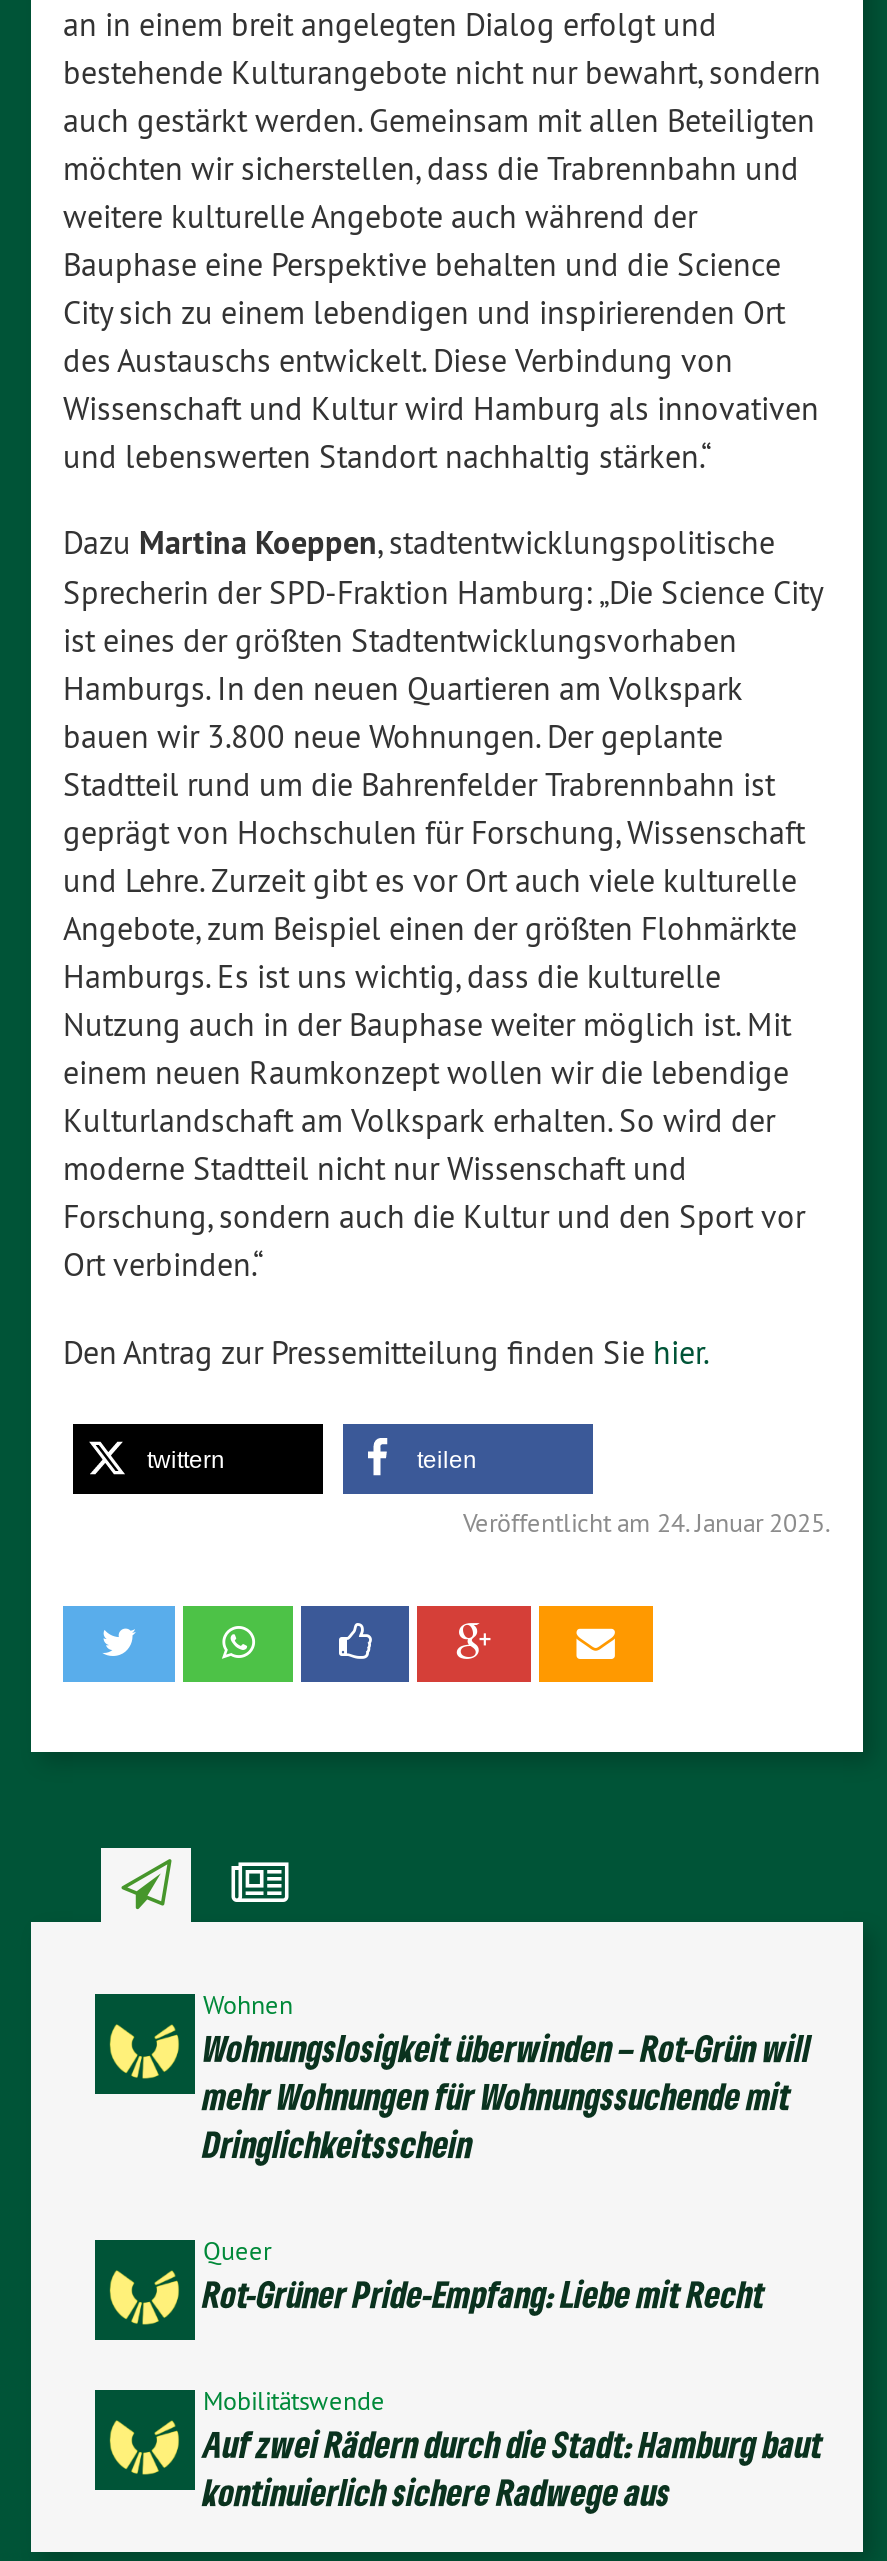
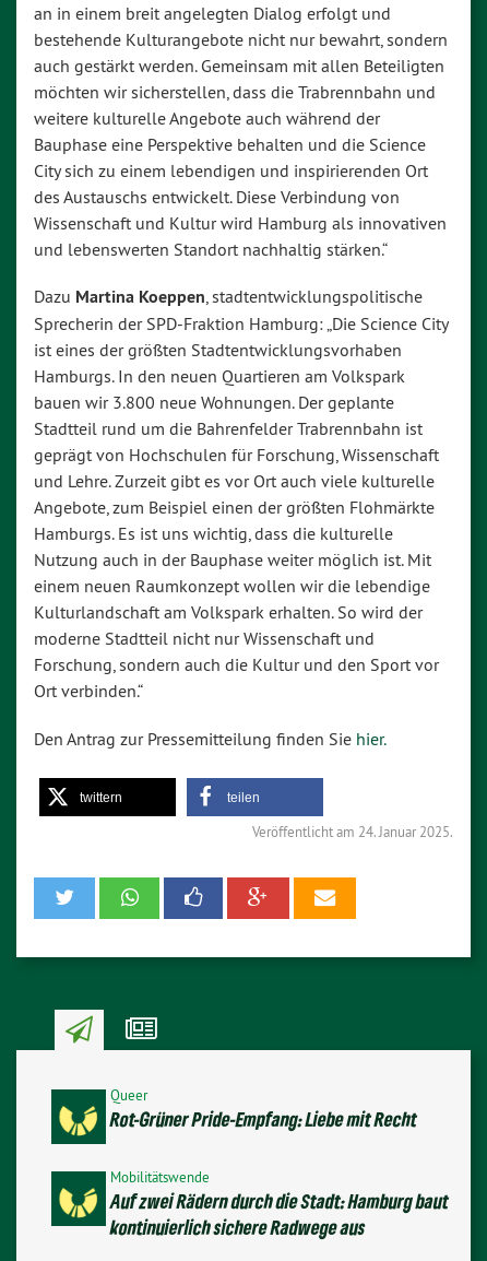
- Wohnen
- Wohnungslosigkeit überwinden – Rot-Grün will
- mehr Wohnungen für Wohnungssuchende mit
- Dringlichkeitsschein
